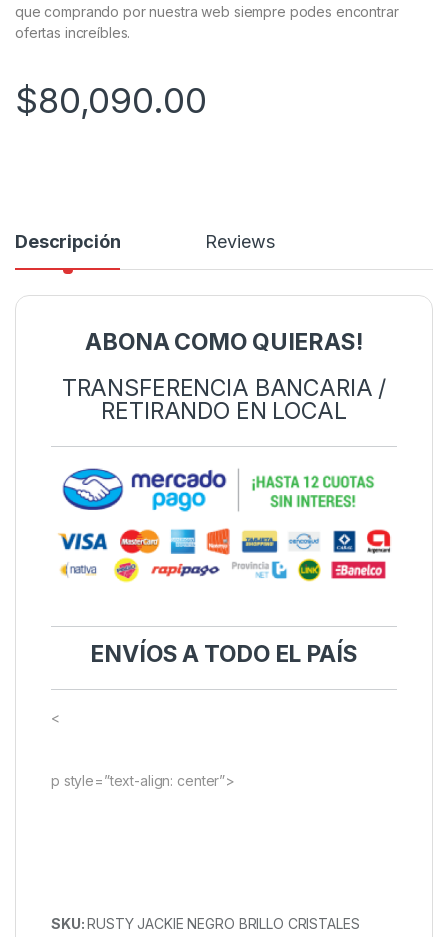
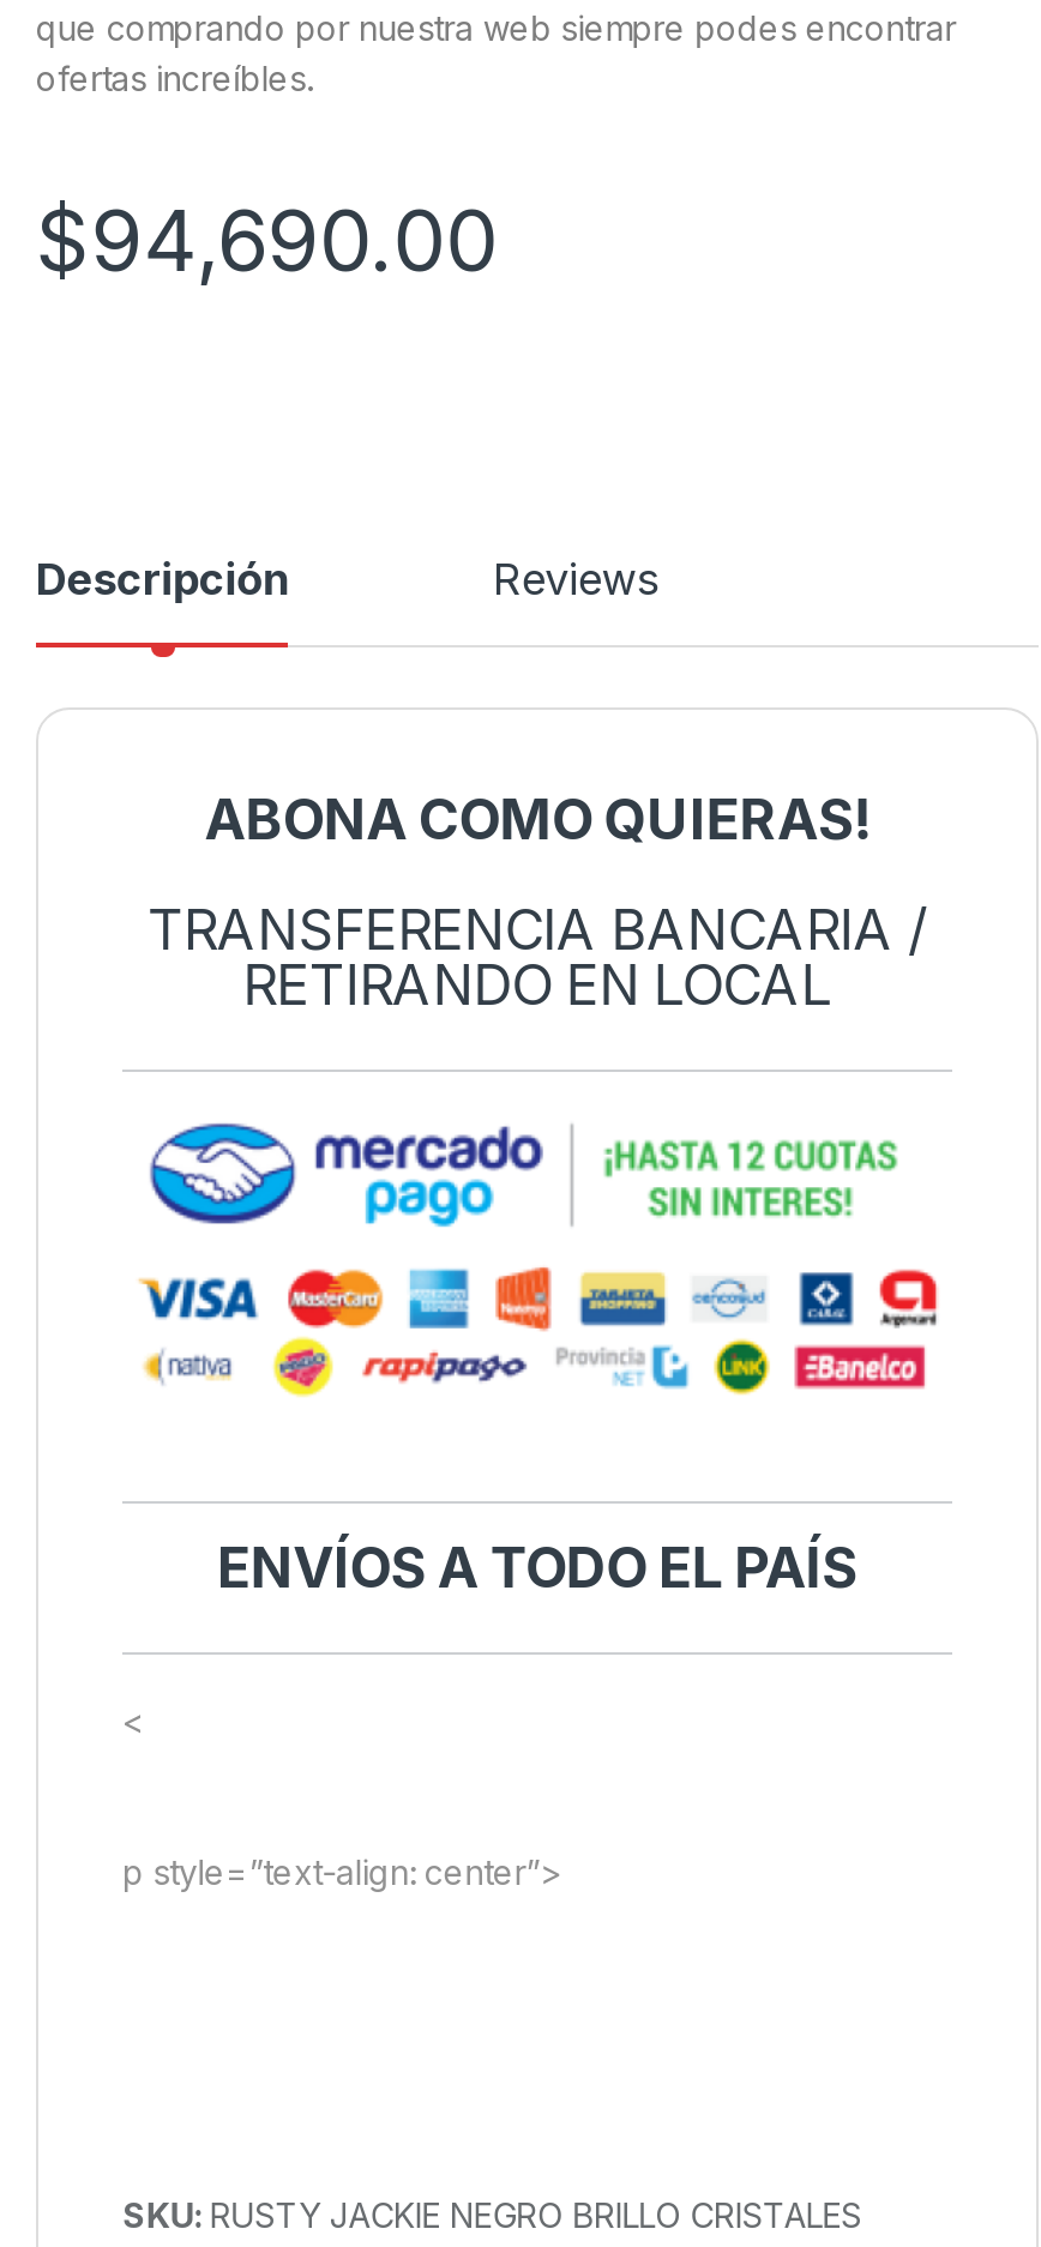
- $80,090.00
+ $94,690.00
